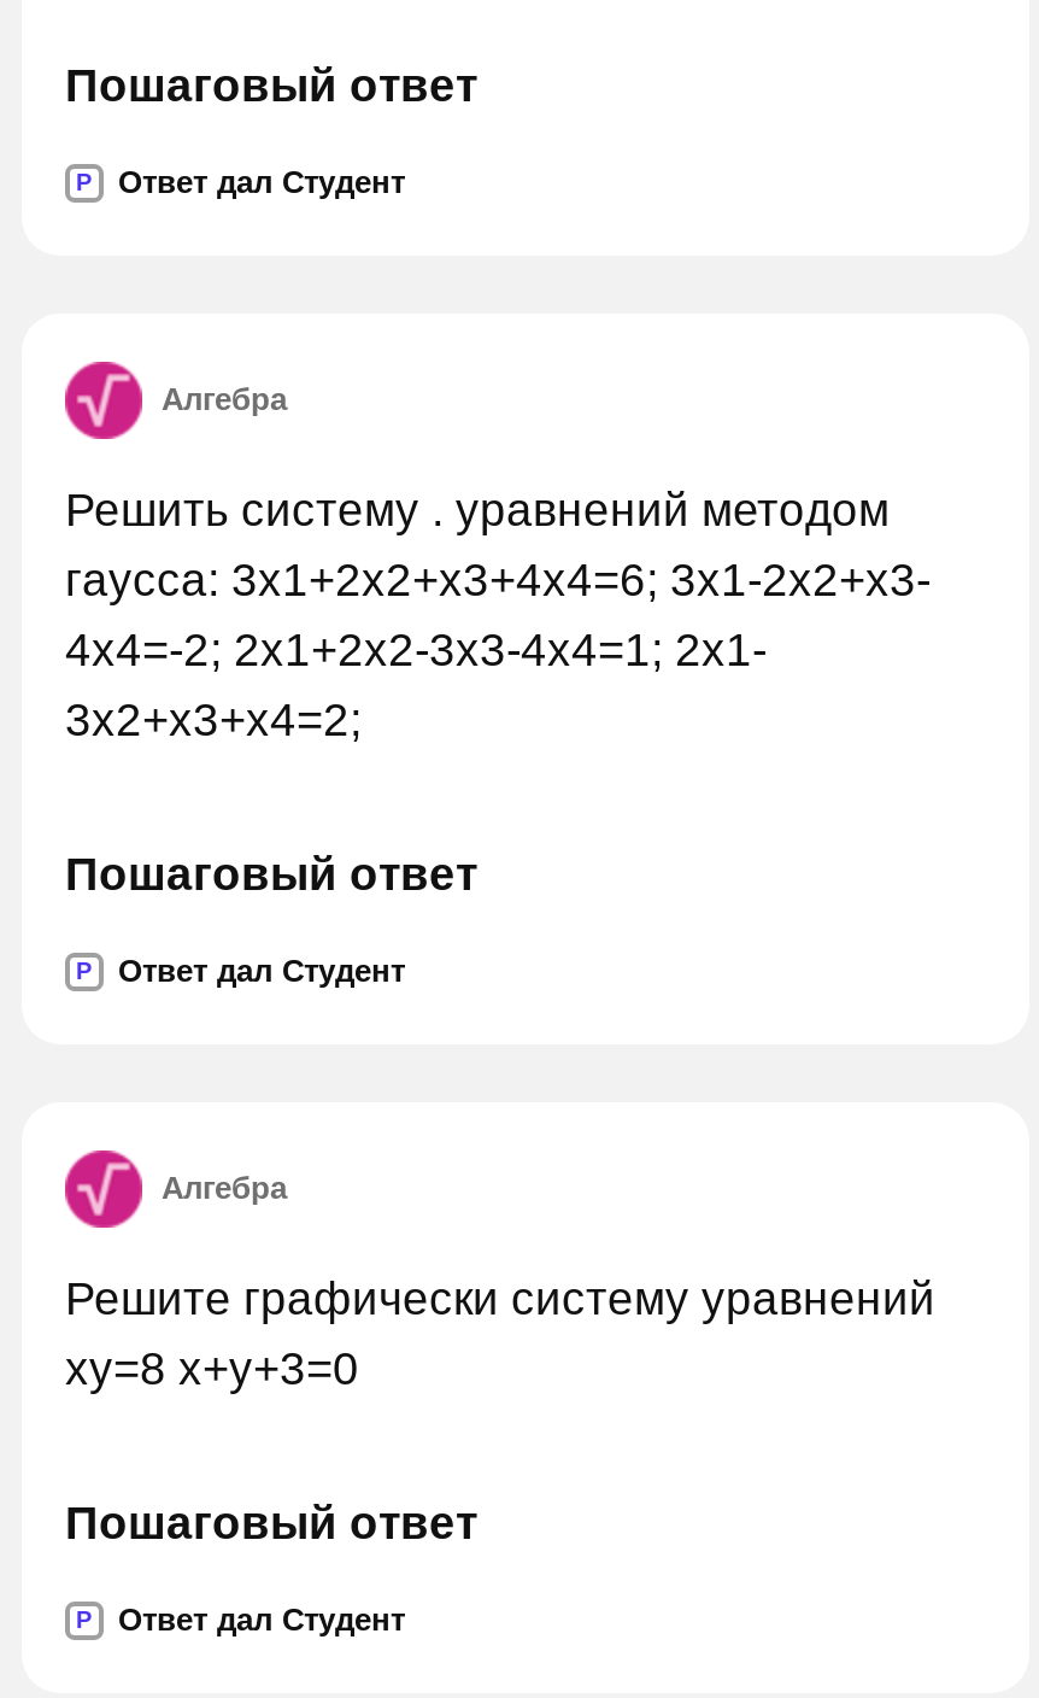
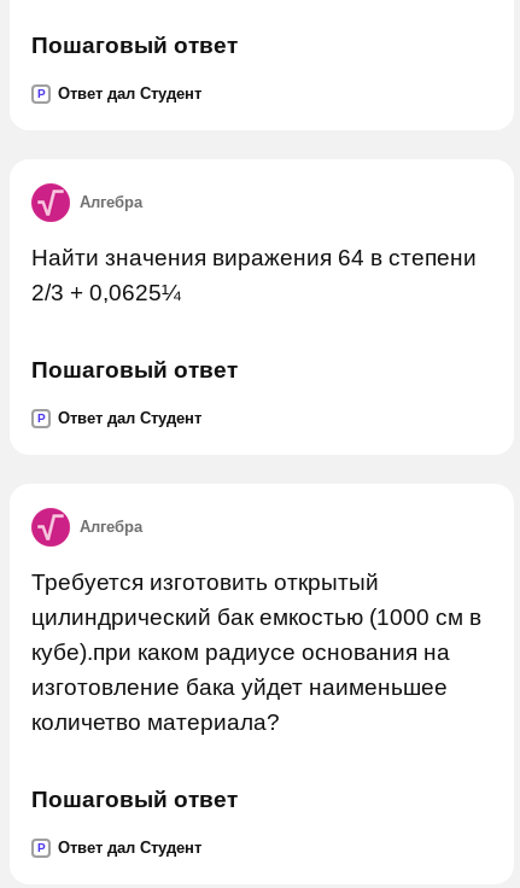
- Решить систему . уравнений методом
- гаусса: 3x1+2x2+x3+4x4=6; 3x1-2x2+x3-
- 4x4=-2; 2x1+2x2-3x3-4x4=1; 2x1-
- 3x2+x3+x4=2;
+ Найти значения виражения 64 в степени
+ 2/3 + 0,0625¼

moved up: Пошаговый ответ | P | Ответ дал Студент | Алгебра

- Решите графически систему уравнений
- xy=8 x+y+3=0
+ Требуется изготовить открытый
+ цилиндрический бак емкостью (1000 см в
+ кубе).при каком радиусе основания на
+ изготовление бака уйдет наименьшее
+ количетво материала?
